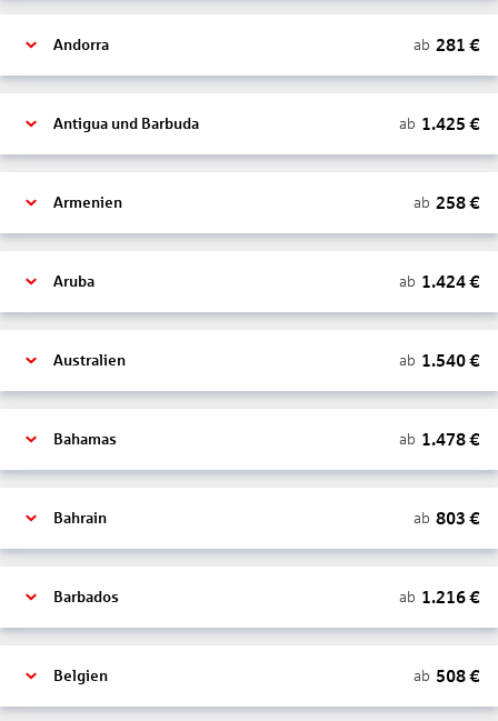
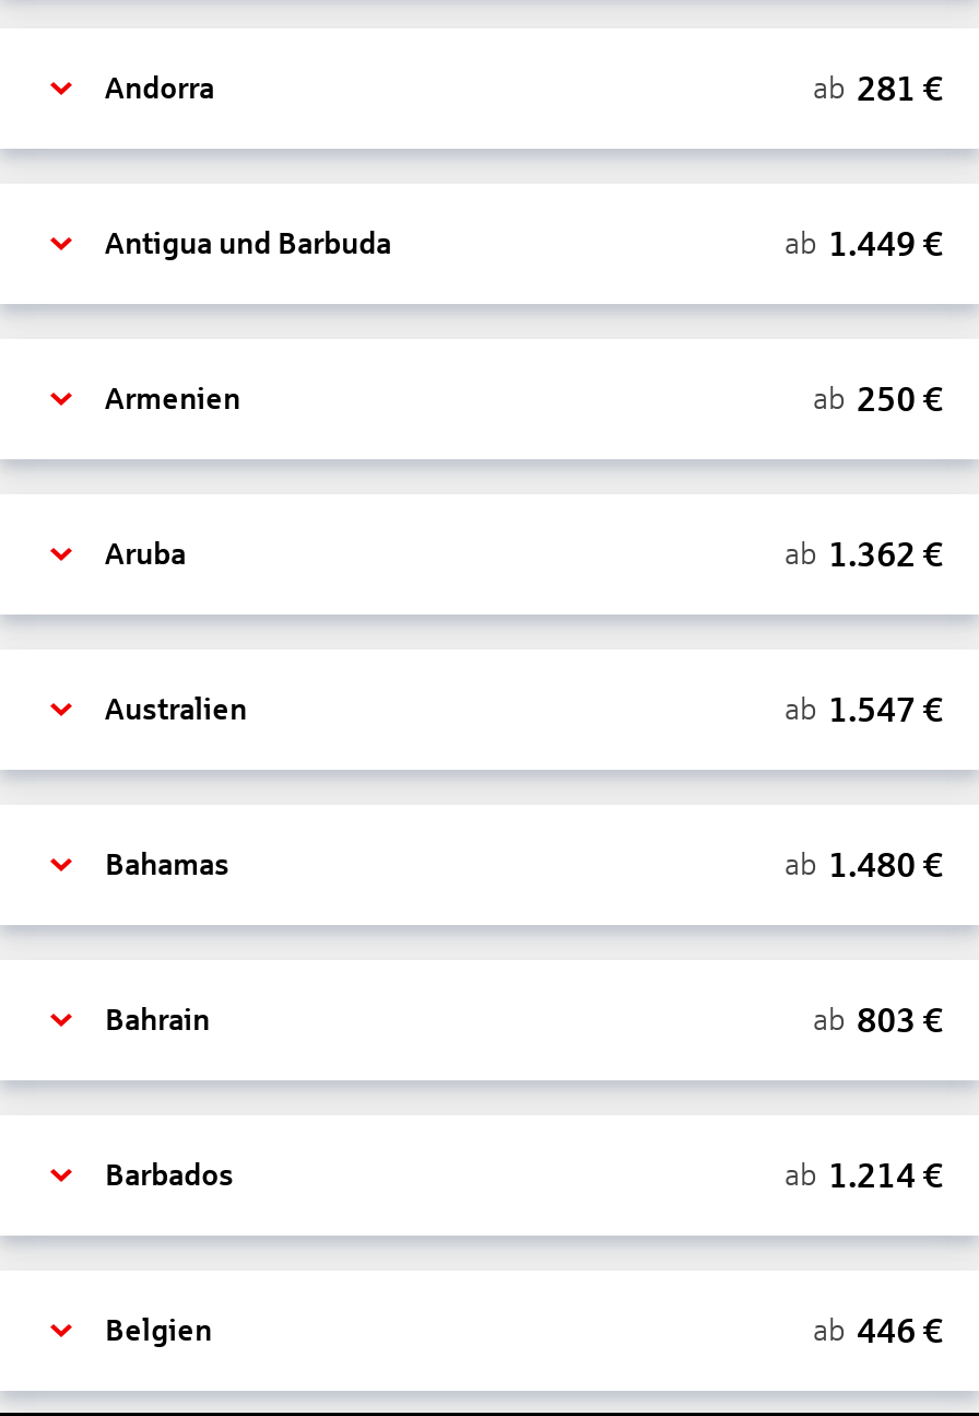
- ab 1.425 €
+ ab 1.449 €

- ab 258 €
+ ab 250 €

- ab 1.424 €
+ ab 1.362 €

- ab 1.540 €
+ ab 1.547 €

- ab 1.478 €
+ ab 1.480 €

- ab 1.216 €
+ ab 1.214 €

- ab 508 €
+ ab 446 €
